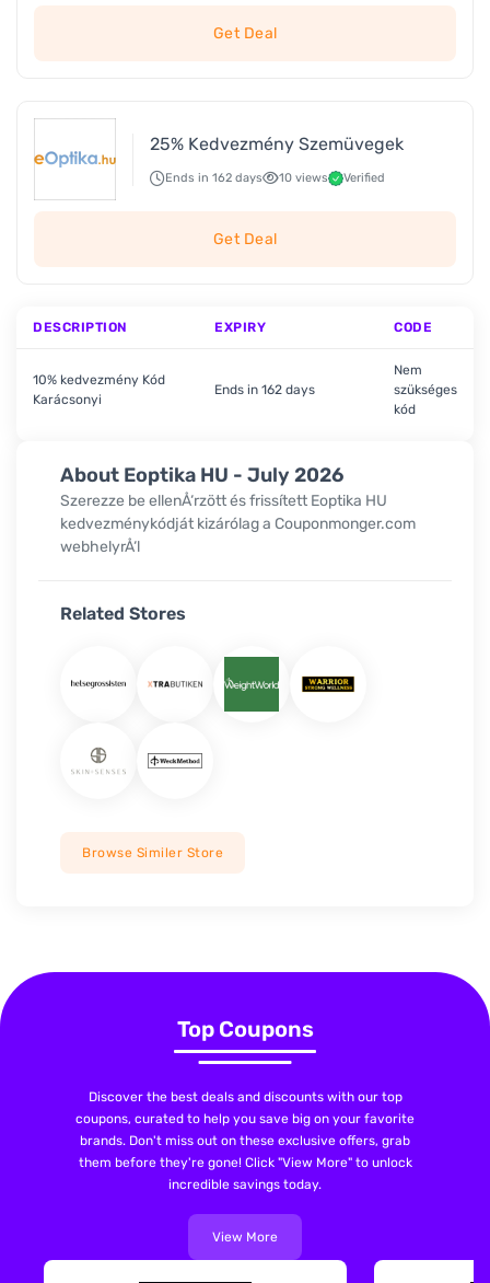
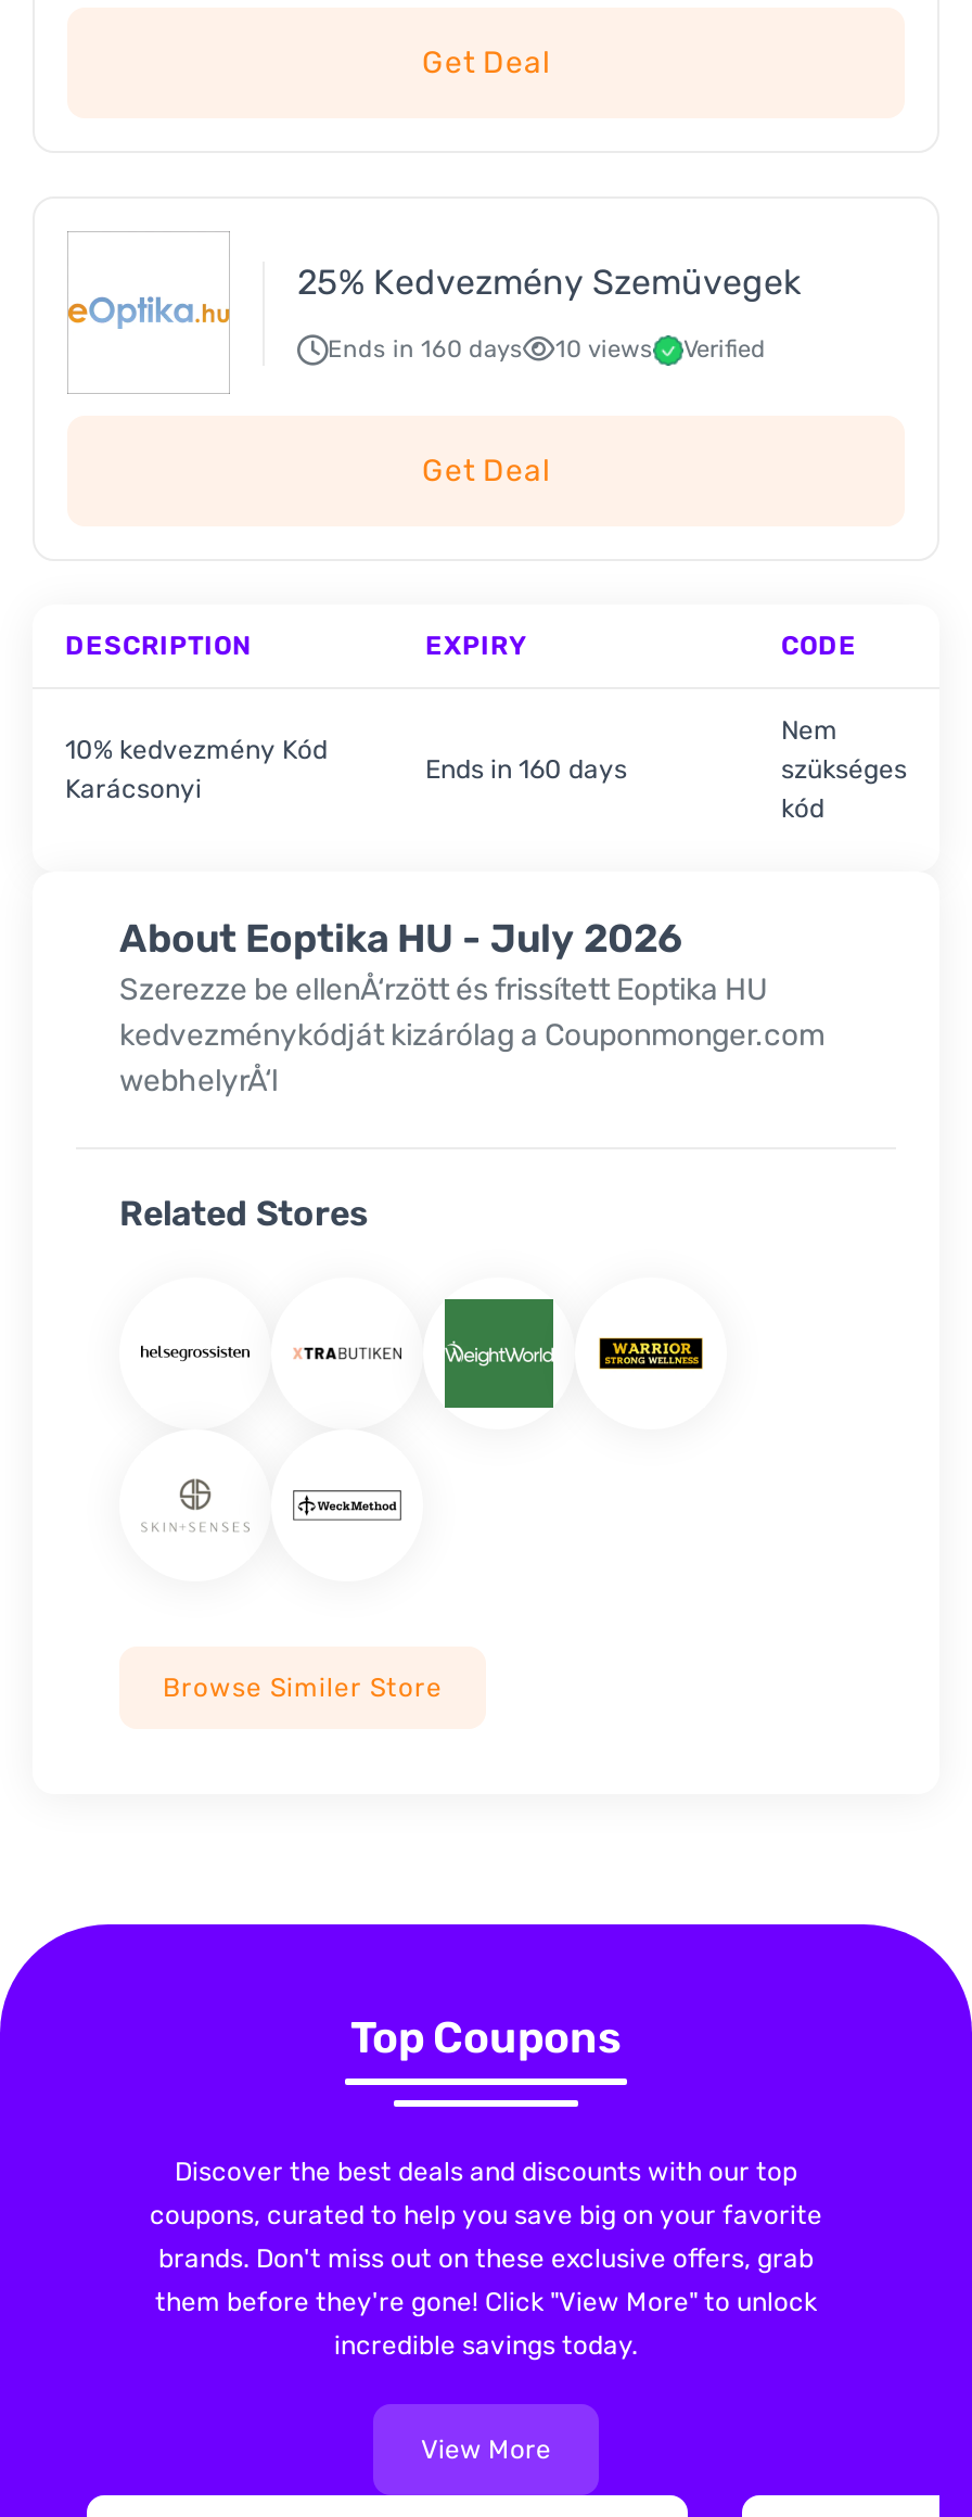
- Ends in 162 days 10 views Verified
+ Ends in 160 days 10 views Verified

- Ends in 162 days
+ Ends in 160 days
